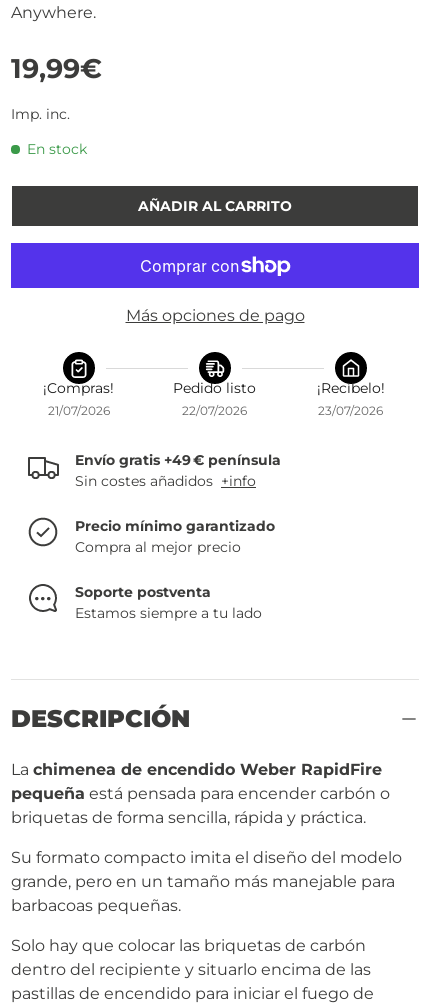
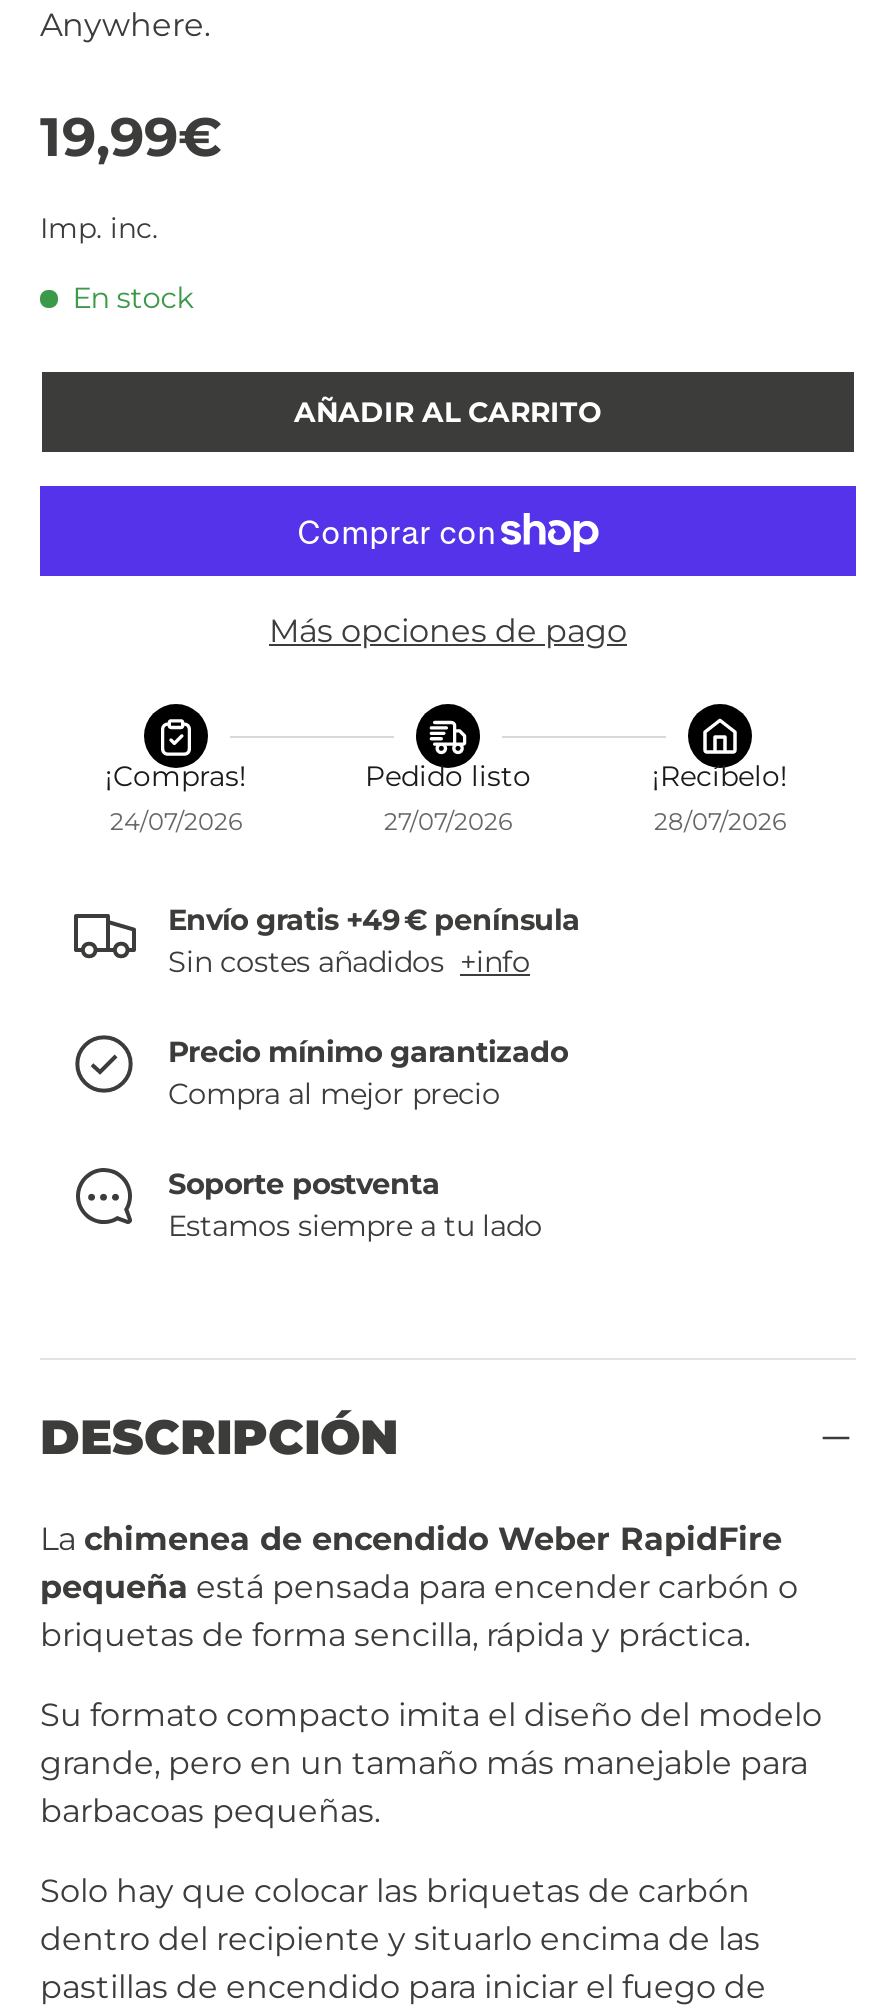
- 21/07/2026
+ 24/07/2026

- 22/07/2026
+ 27/07/2026

- 23/07/2026
+ 28/07/2026
